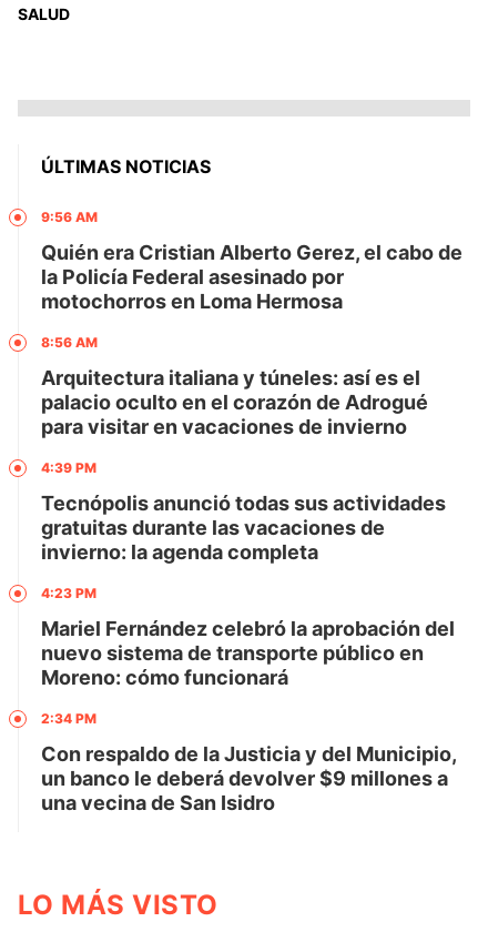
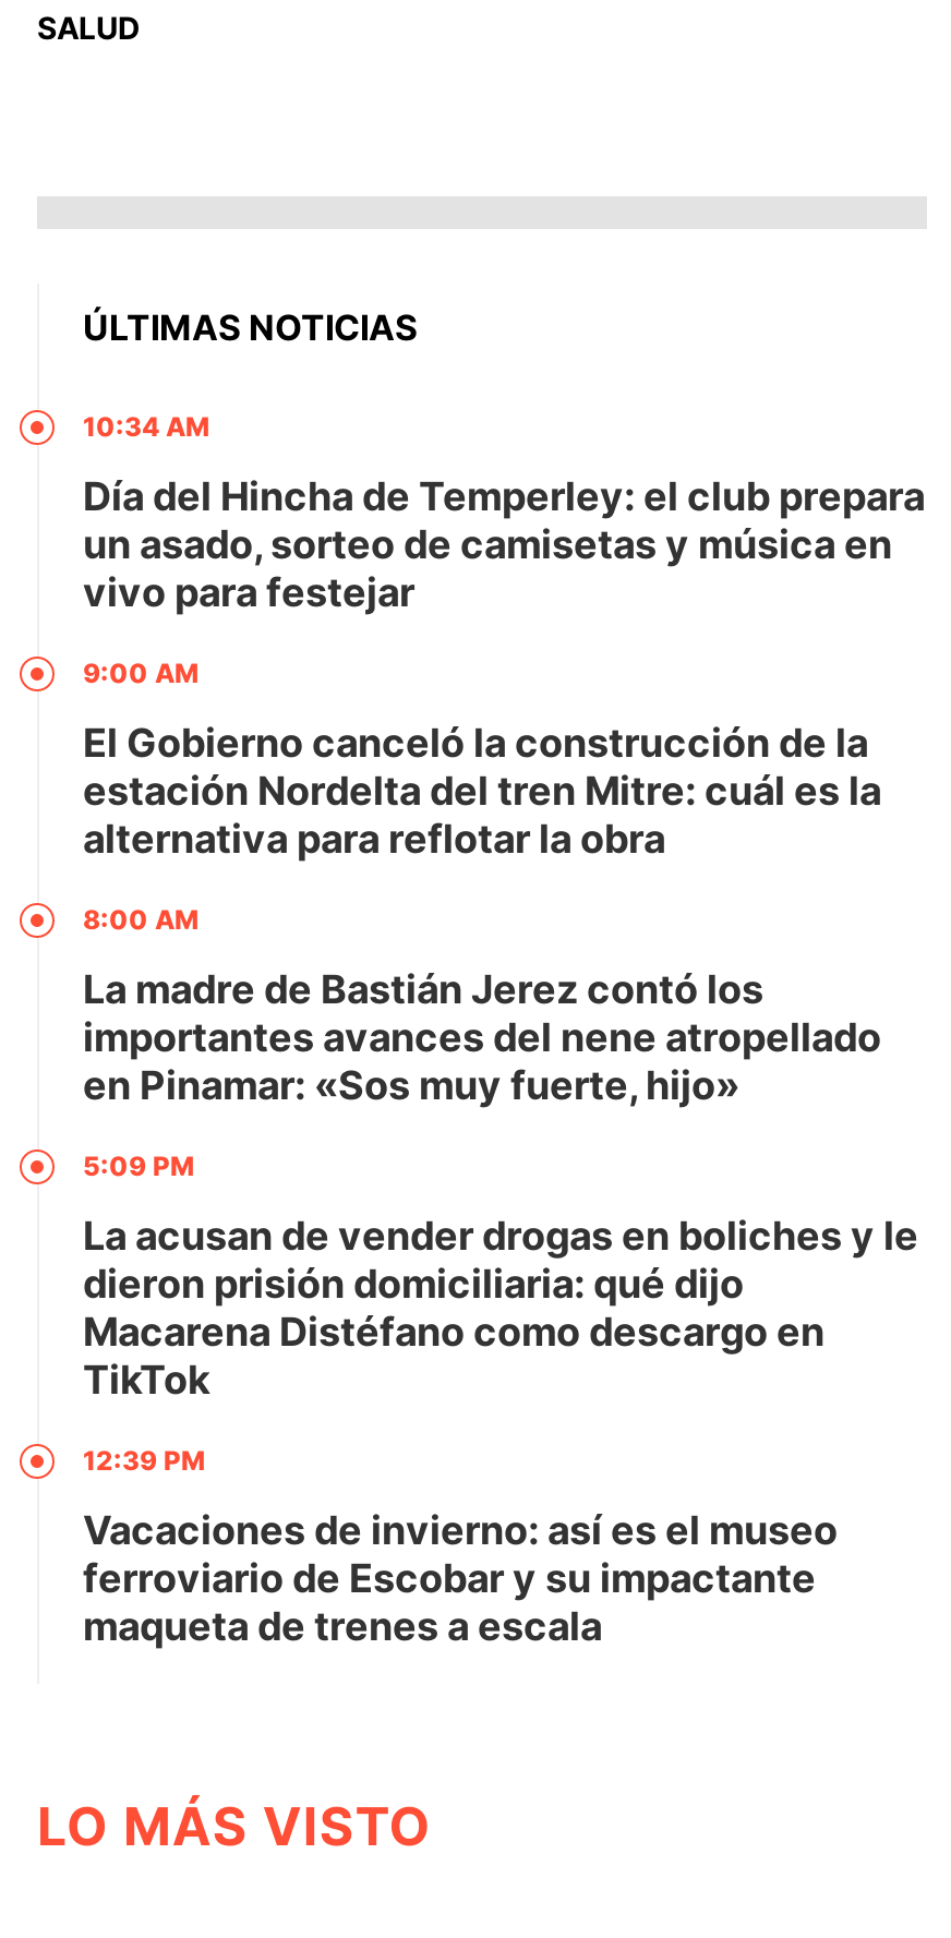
- 9:56 AM
+ 10:34 AM

- Quién era Cristian Alberto Gerez, el cabo de
- la Policía Federal asesinado por
- motochorros en Loma Hermosa
+ Día del Hincha de Temperley: el club prepara
+ un asado, sorteo de camisetas y música en
+ vivo para festejar

- 8:56 AM
+ 9:00 AM

- Arquitectura italiana y túneles: así es el
- palacio oculto en el corazón de Adrogué
- para visitar en vacaciones de invierno
+ El Gobierno canceló la construcción de la
+ estación Nordelta del tren Mitre: cuál es la
+ alternativa para reflotar la obra

- 4:39 PM
+ 8:00 AM

- Tecnópolis anunció todas sus actividades
- gratuitas durante las vacaciones de
- invierno: la agenda completa
+ La madre de Bastián Jerez contó los
+ importantes avances del nene atropellado
+ en Pinamar: «Sos muy fuerte, hijo»

- 4:23 PM
+ 5:09 PM

- Mariel Fernández celebró la aprobación del
- nuevo sistema de transporte público en
- Moreno: cómo funcionará
+ La acusan de vender drogas en boliches y le
+ dieron prisión domiciliaria: qué dijo
+ Macarena Distéfano como descargo en
+ TikTok

- 2:34 PM
+ 12:39 PM

- Con respaldo de la Justicia y del Municipio,
- un banco le deberá devolver $9 millones a
- una vecina de San Isidro
+ Vacaciones de invierno: así es el museo
+ ferroviario de Escobar y su impactante
+ maqueta de trenes a escala
